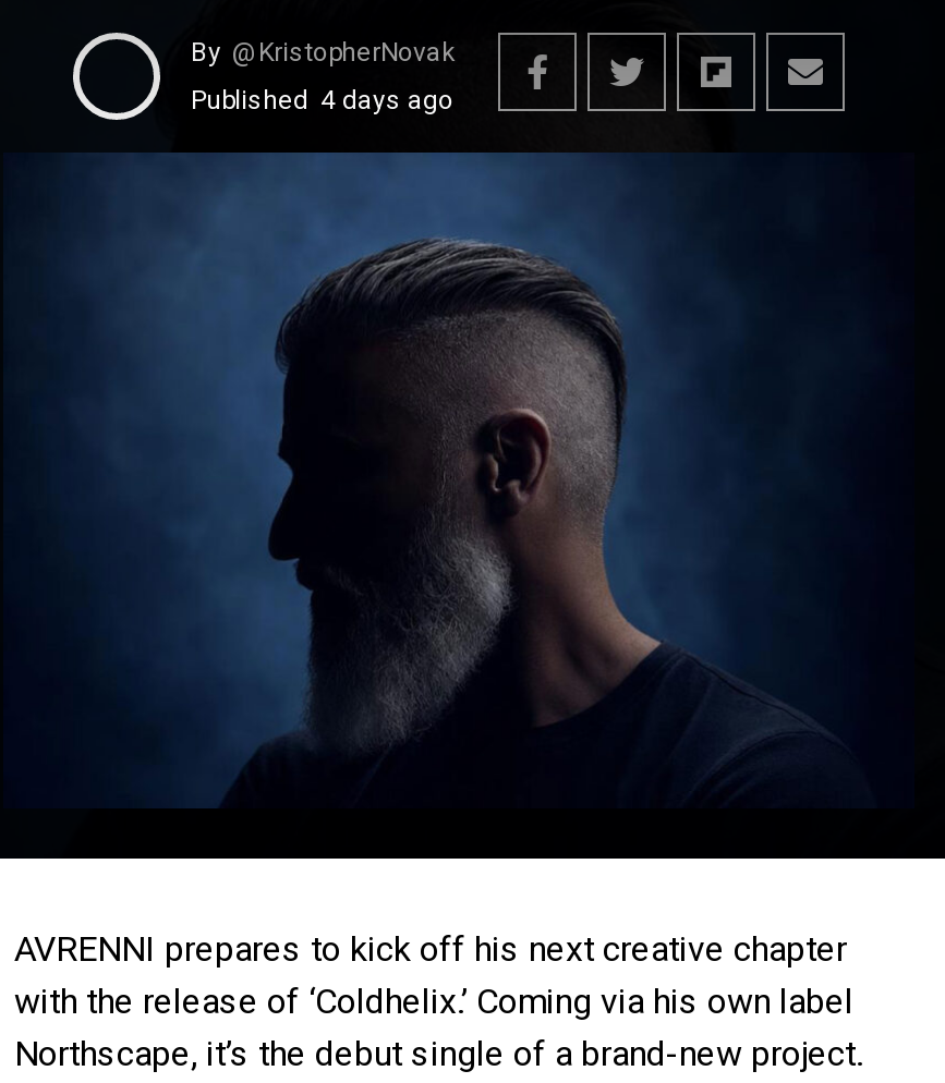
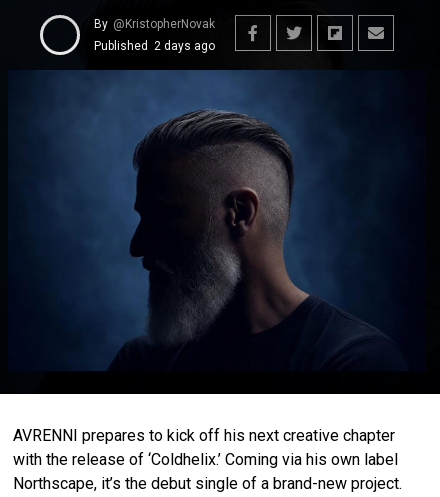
- Published 4 days ago
+ Published 2 days ago
